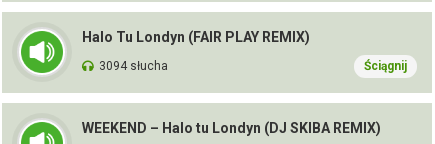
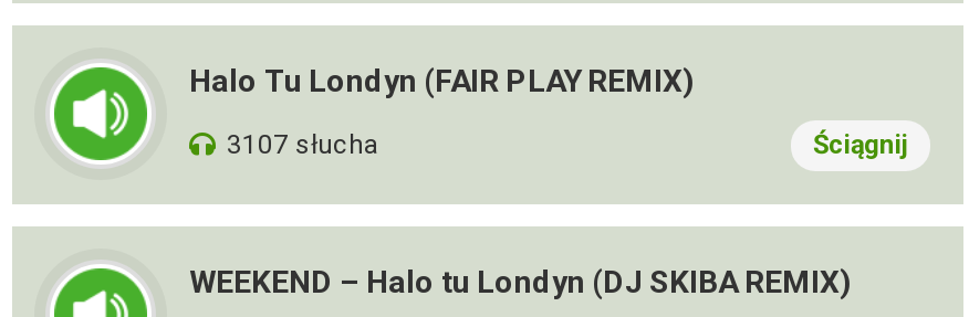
- 3094 słucha
+ 3107 słucha
